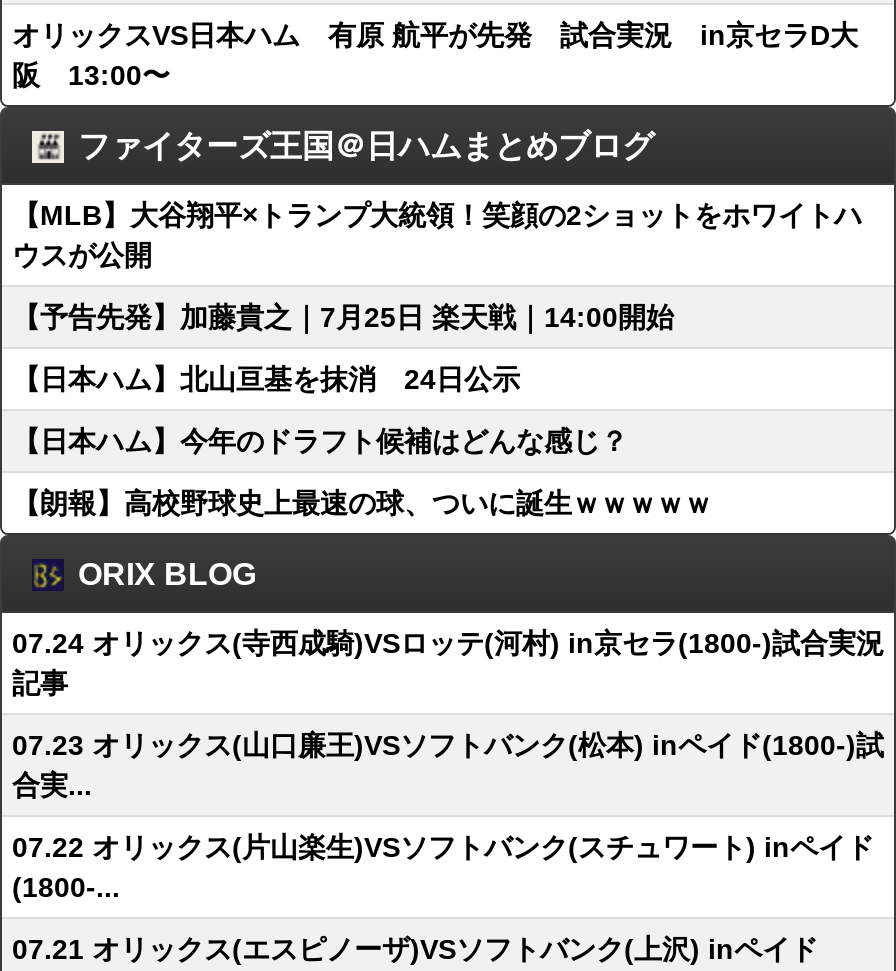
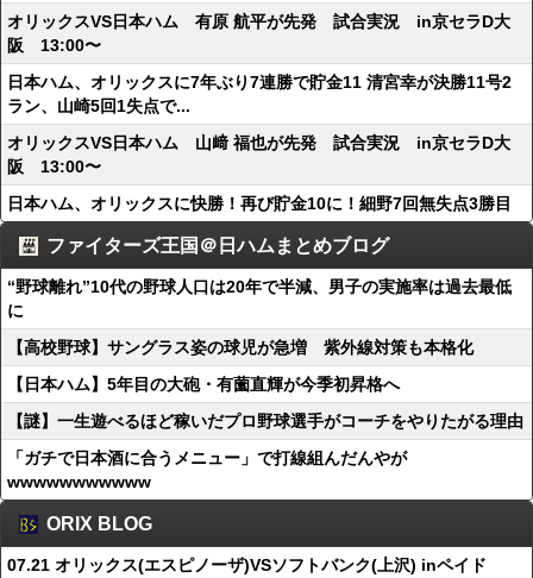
+ 日本ハム、オリックスに7年ぶり7連勝で貯金11 清宮幸が決勝11号2
+ ラン、山崎5回1失点で...
+ オリックスVS日本ハム 山﨑 福也が先発 試合実況 in京セラD大
+ 阪 13:00〜
+ 日本ハム、オリックスに快勝！再び貯金10に！細野7回無失点3勝目

moved down: ファイターズ王国＠日ハムまとめブログ

- 【MLB】大谷翔平×トランプ大統領！笑顔の2ショットをホワイトハ
- ウスが公開
+ “野球離れ”10代の野球人口は20年で半減、男子の実施率は過去最低
+ に

- 【予告先発】加藤貴之｜7月25日 楽天戦｜14:00開始
+ 【高校野球】サングラス姿の球児が急増 紫外線対策も本格化

- 【日本ハム】北山亘基を抹消 24日公示
+ 【日本ハム】5年目の大砲・有薗直輝が今季初昇格へ

- 【日本ハム】今年のドラフト候補はどんな感じ？
+ 【謎】一生遊べるほど稼いだプロ野球選手がコーチをやりたがる理由

- 【朗報】高校野球史上最速の球、ついに誕生ｗｗｗｗｗ
+ 「ガチで日本酒に合うメニュー」で打線組んだんやが
+ wwwwwwwwwww

moved down: ORIX BLOG

- 07.24 オリックス(寺西成騎)VSロッテ(河村) in京セラ(1800-)試合実況
- 記事
- 07.23 オリックス(山口廉王)VSソフトバンク(松本) inペイド(1800-)試
- 合実...
- 07.22 オリックス(片山楽生)VSソフトバンク(スチュワート) inペイド
- (1800-...
